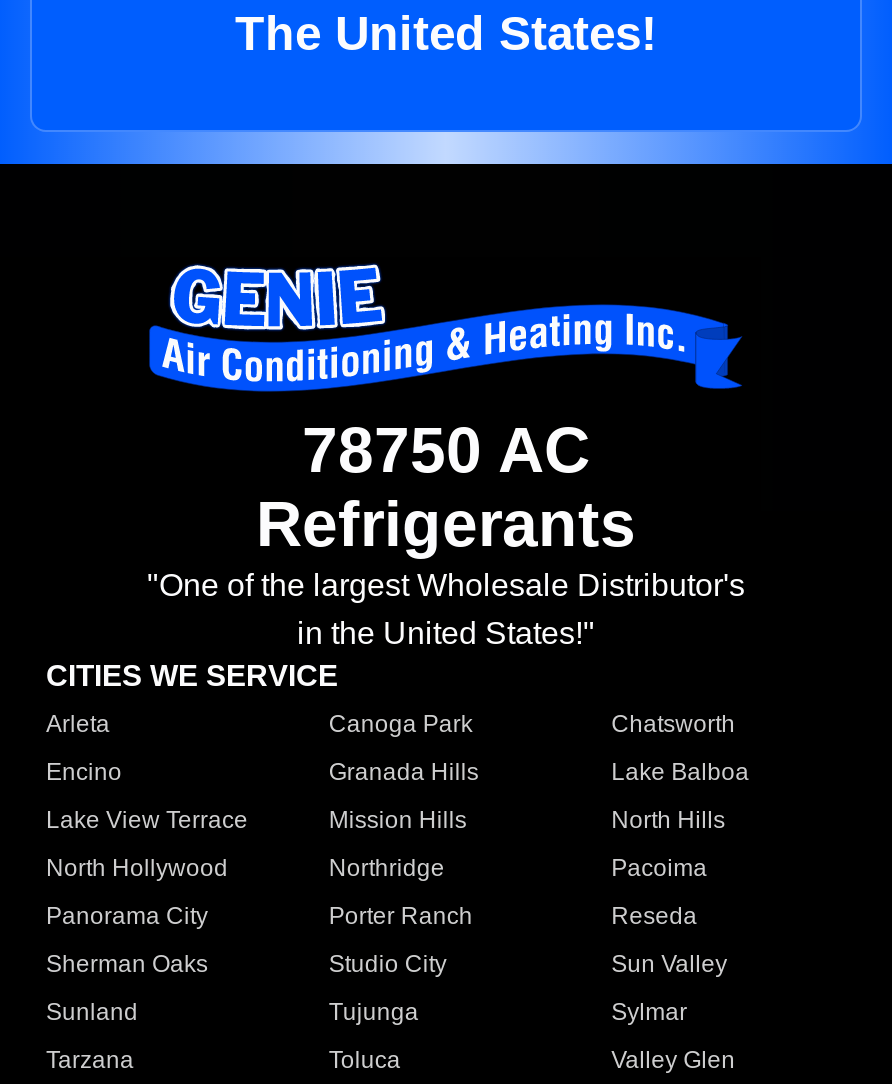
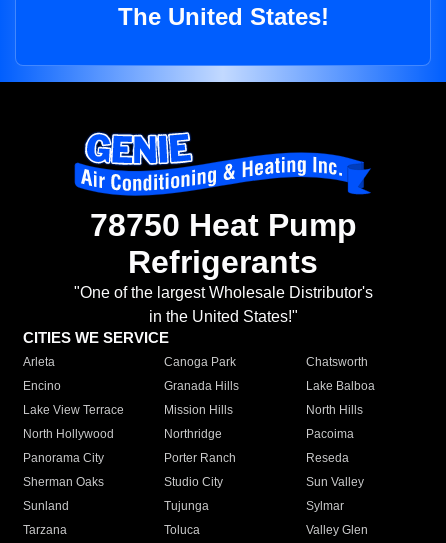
- 78750 AC
+ 78750 Heat Pump
